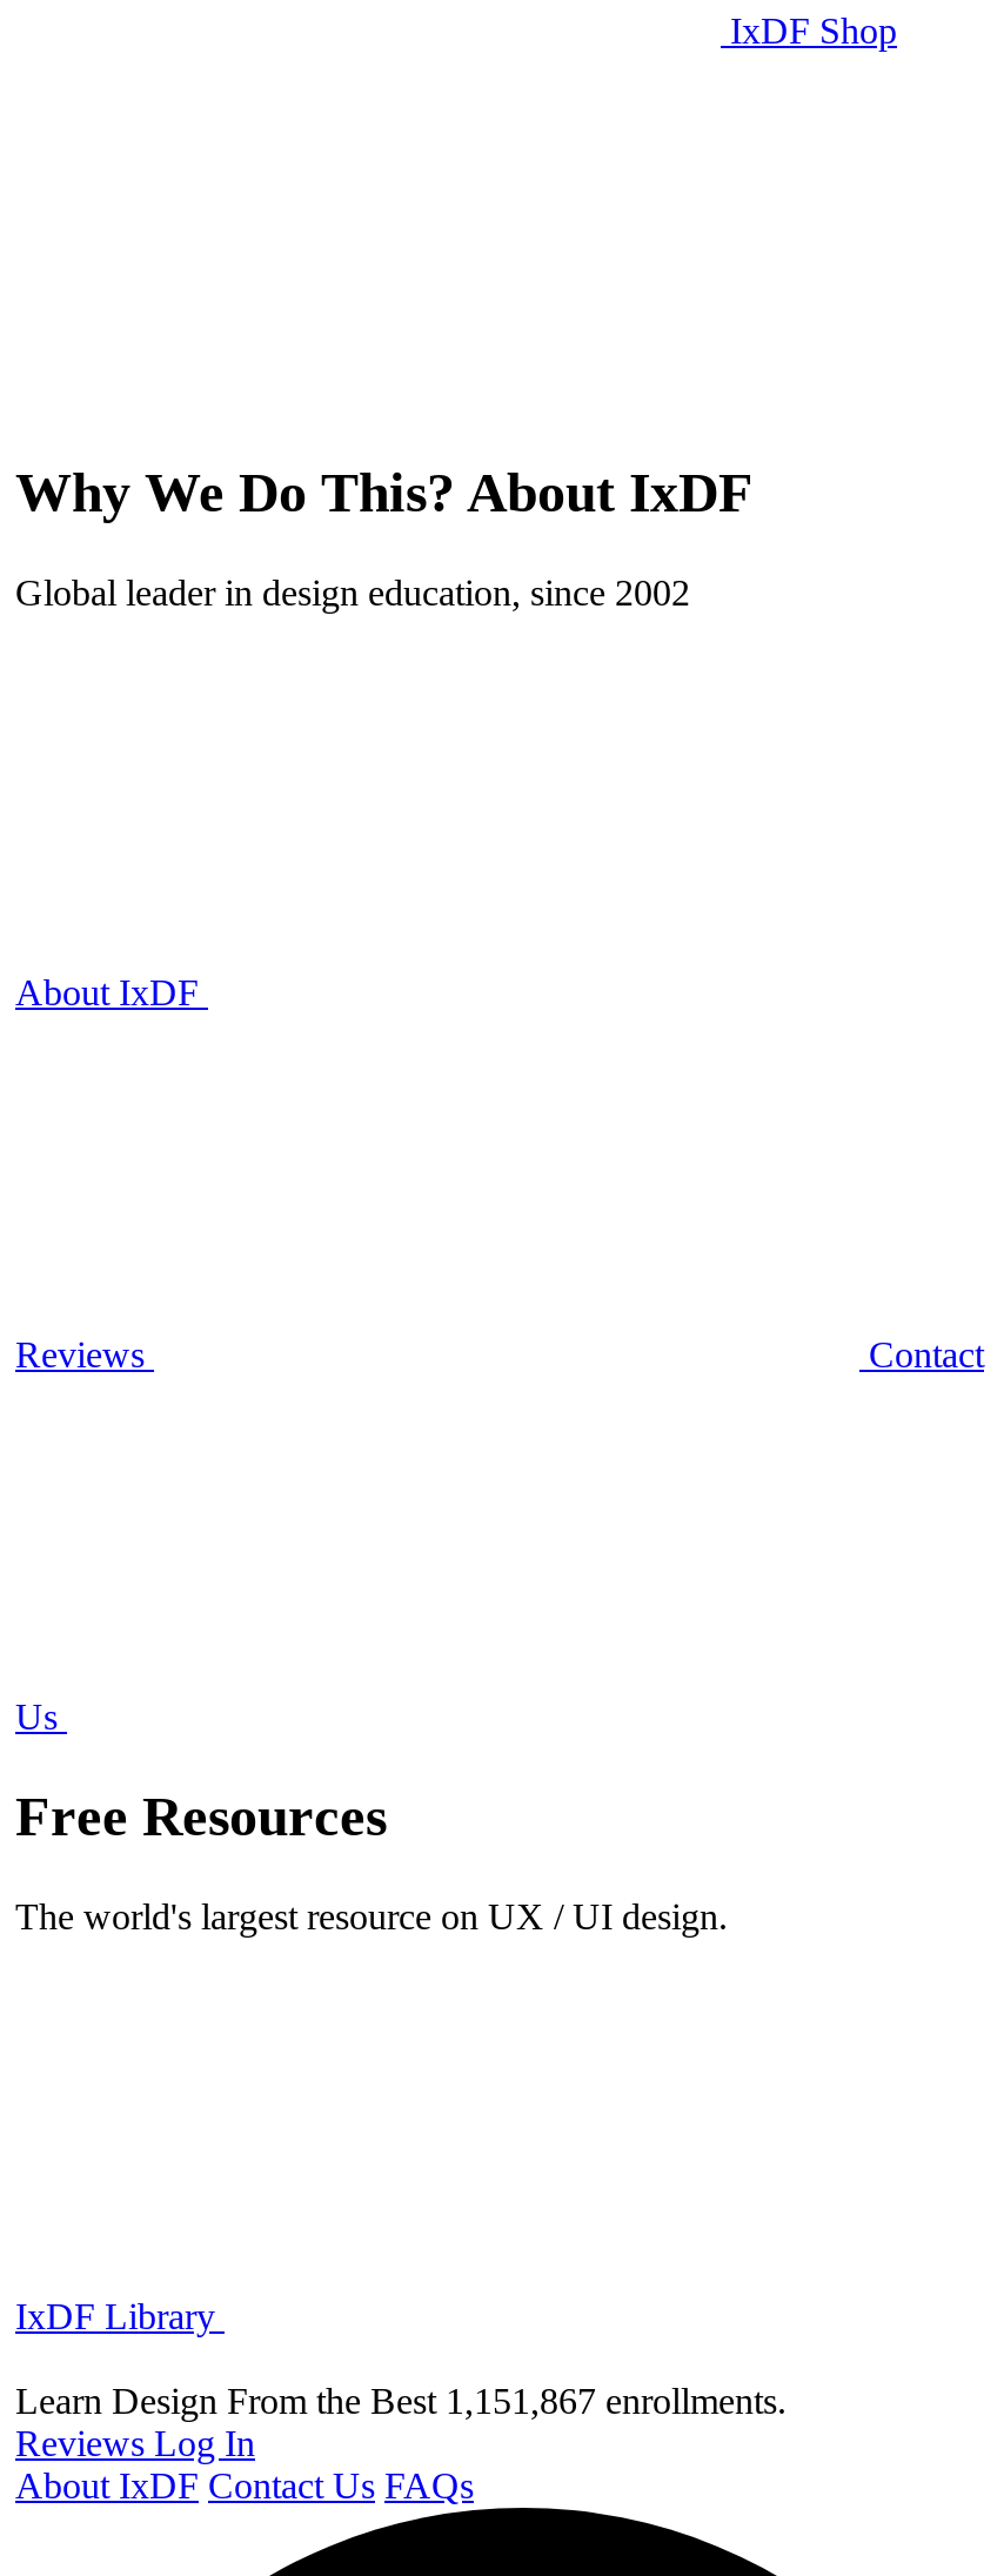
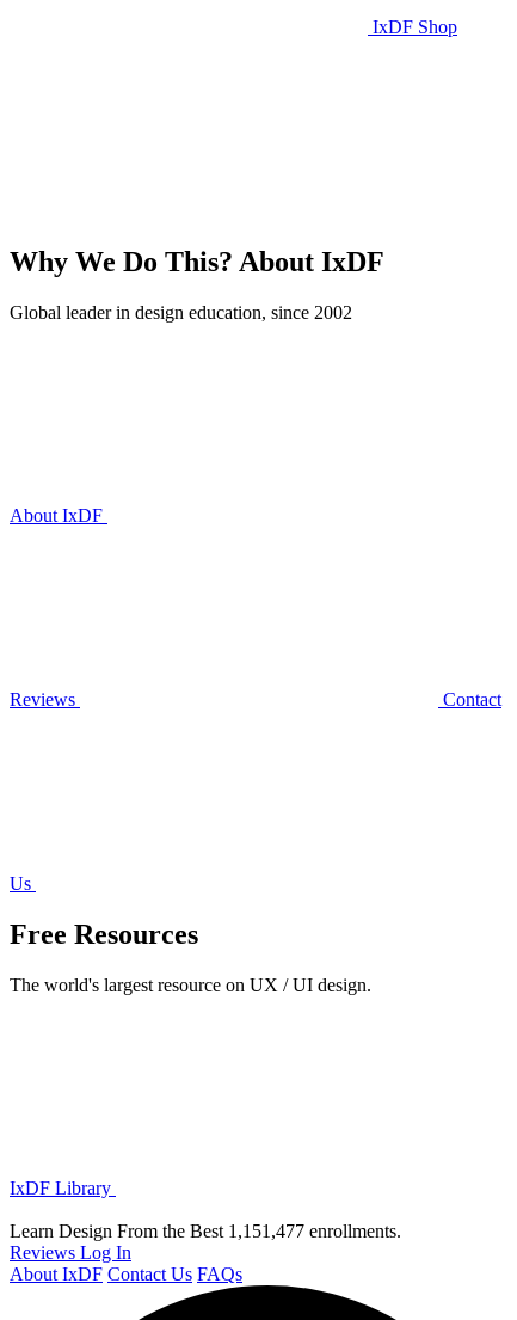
- Learn Design From the Best 1,151,867 enrollments.
+ Learn Design From the Best 1,151,477 enrollments.
